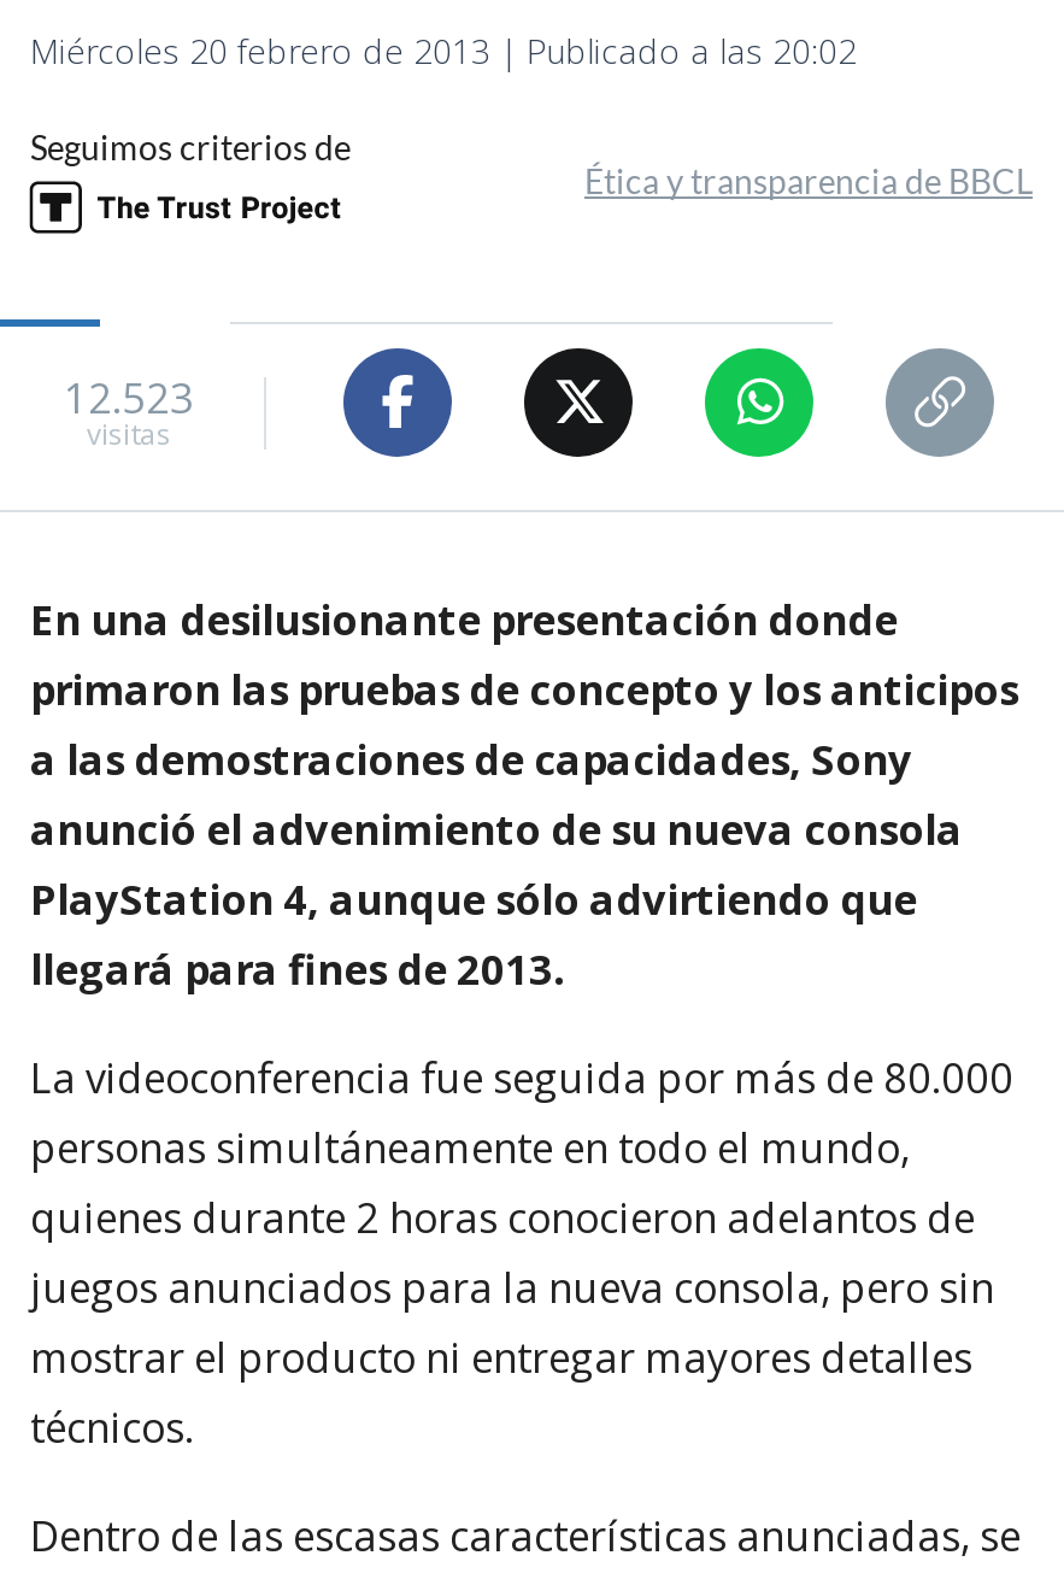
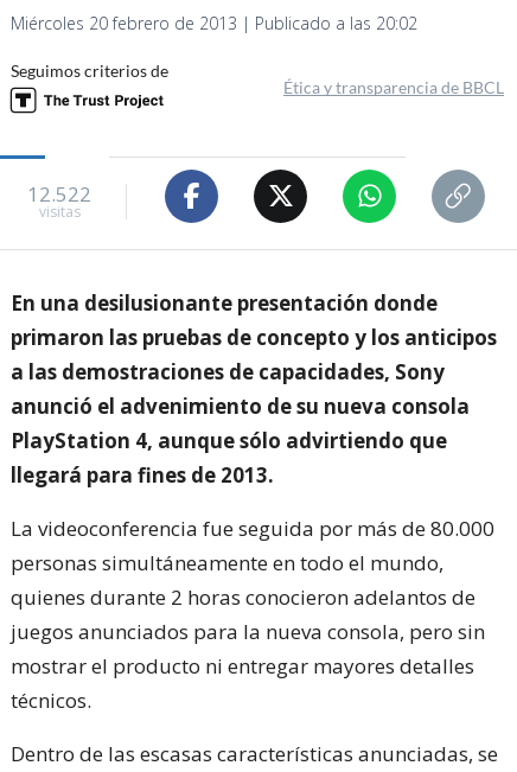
- 12.523
+ 12.522
